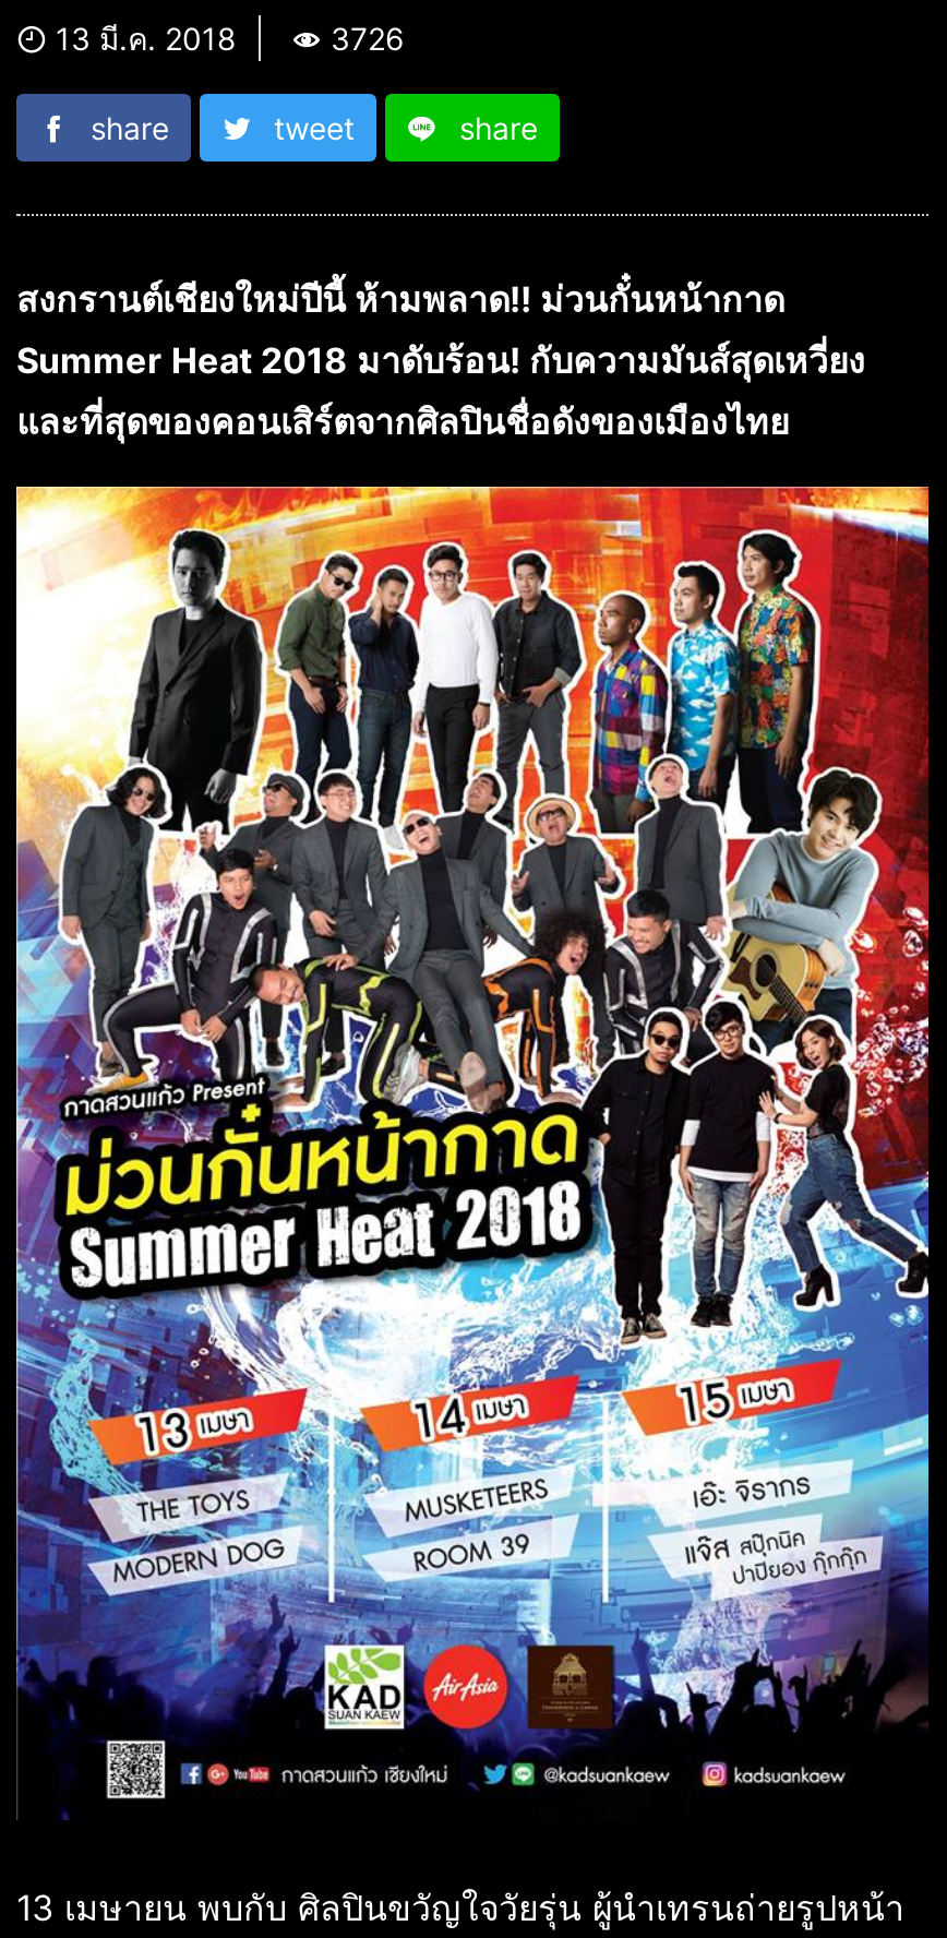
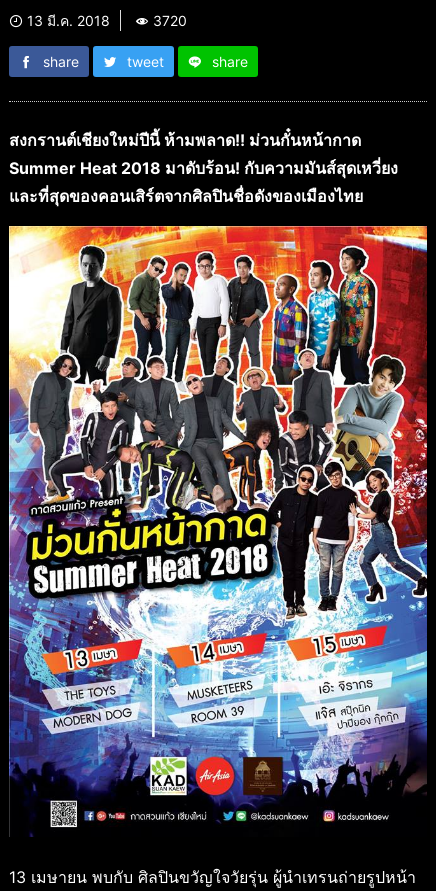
- 3726
+ 3720
